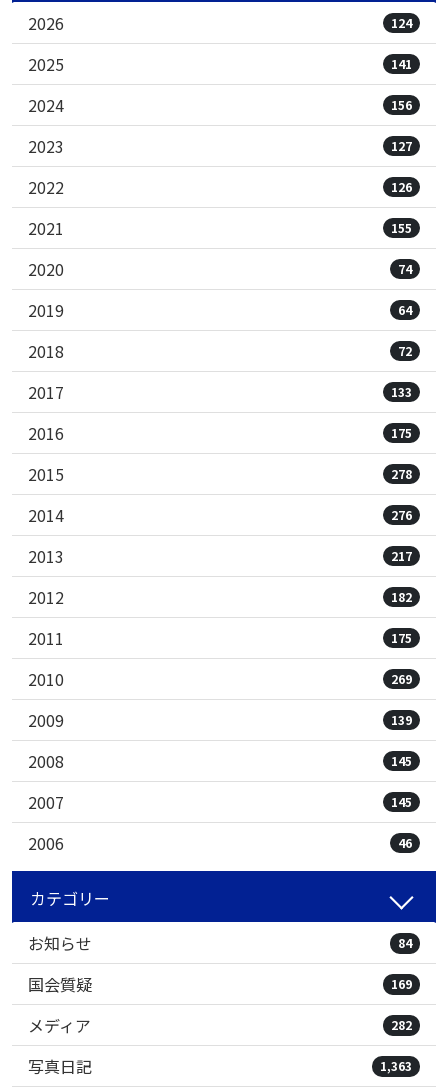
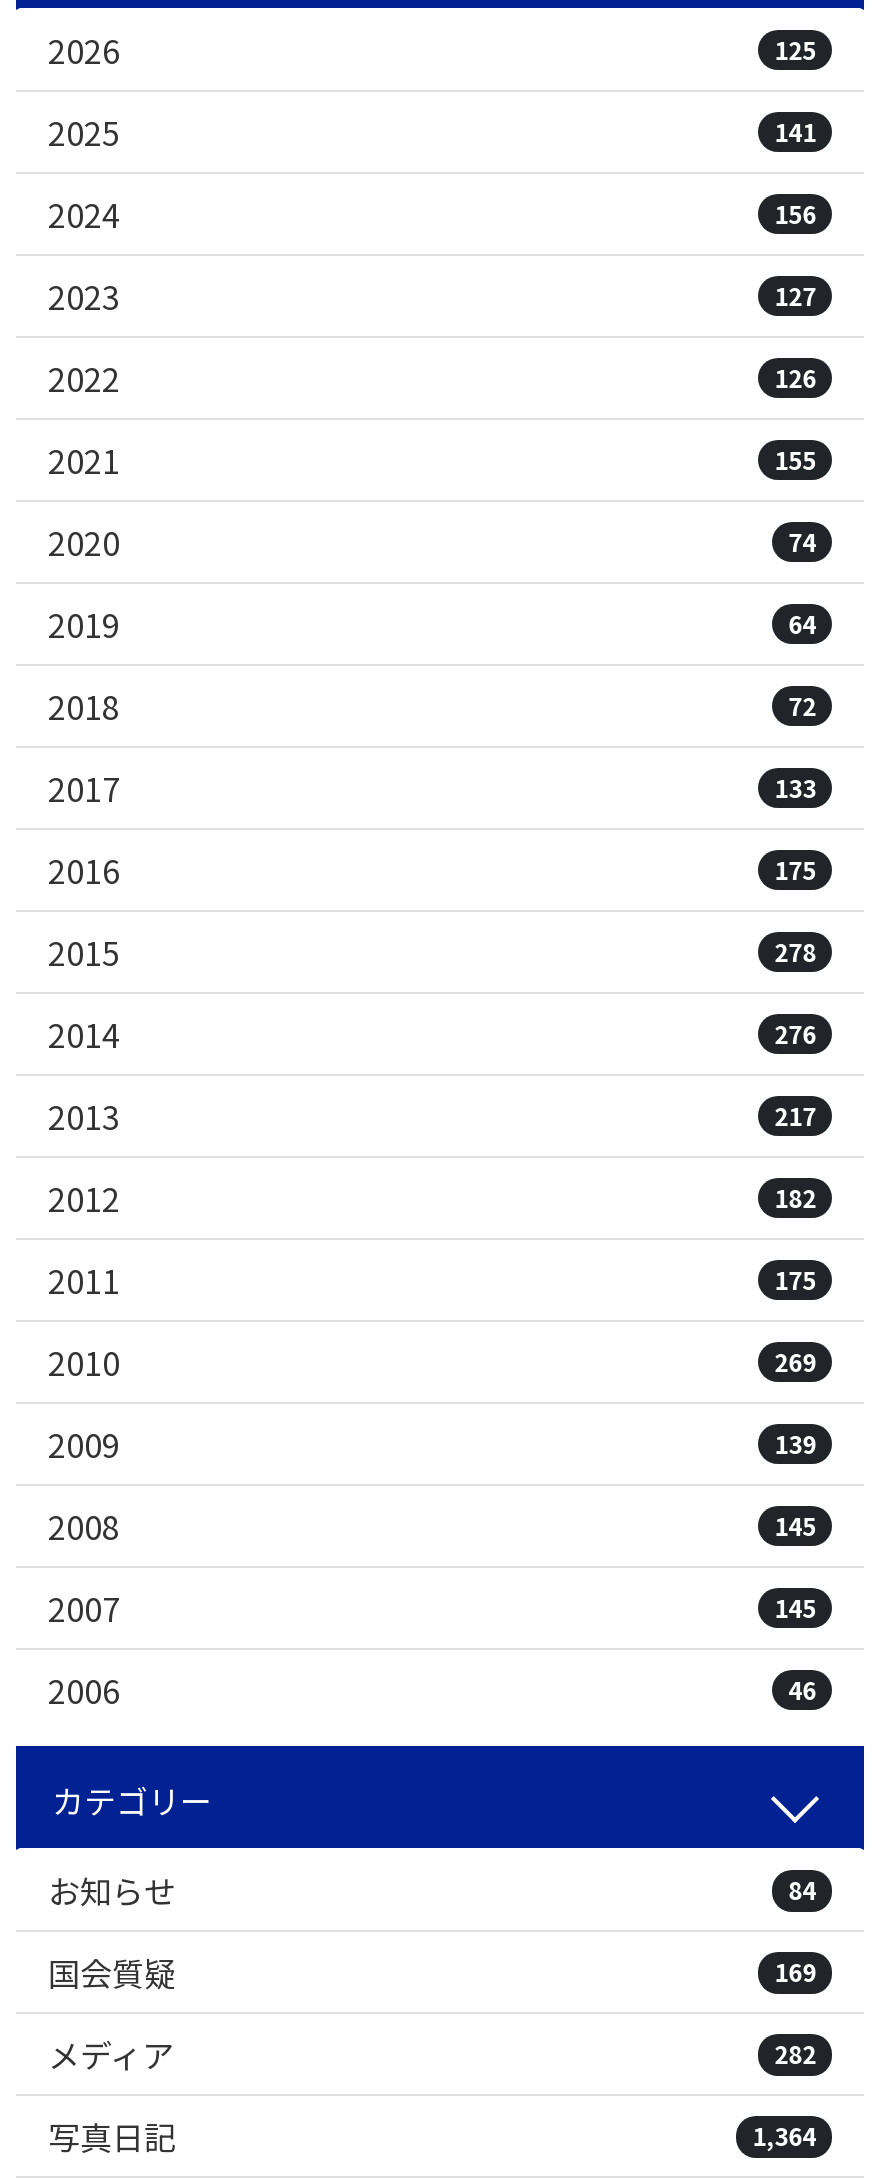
- 124
+ 125

- 1,363
+ 1,364
